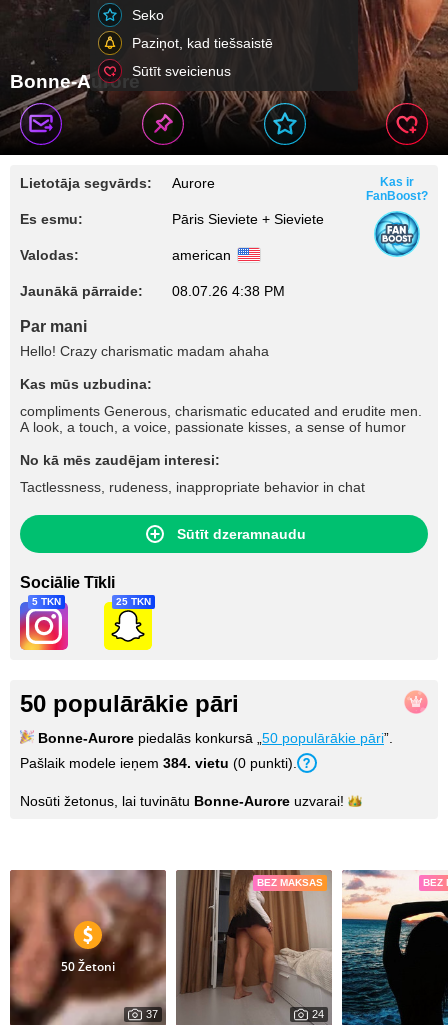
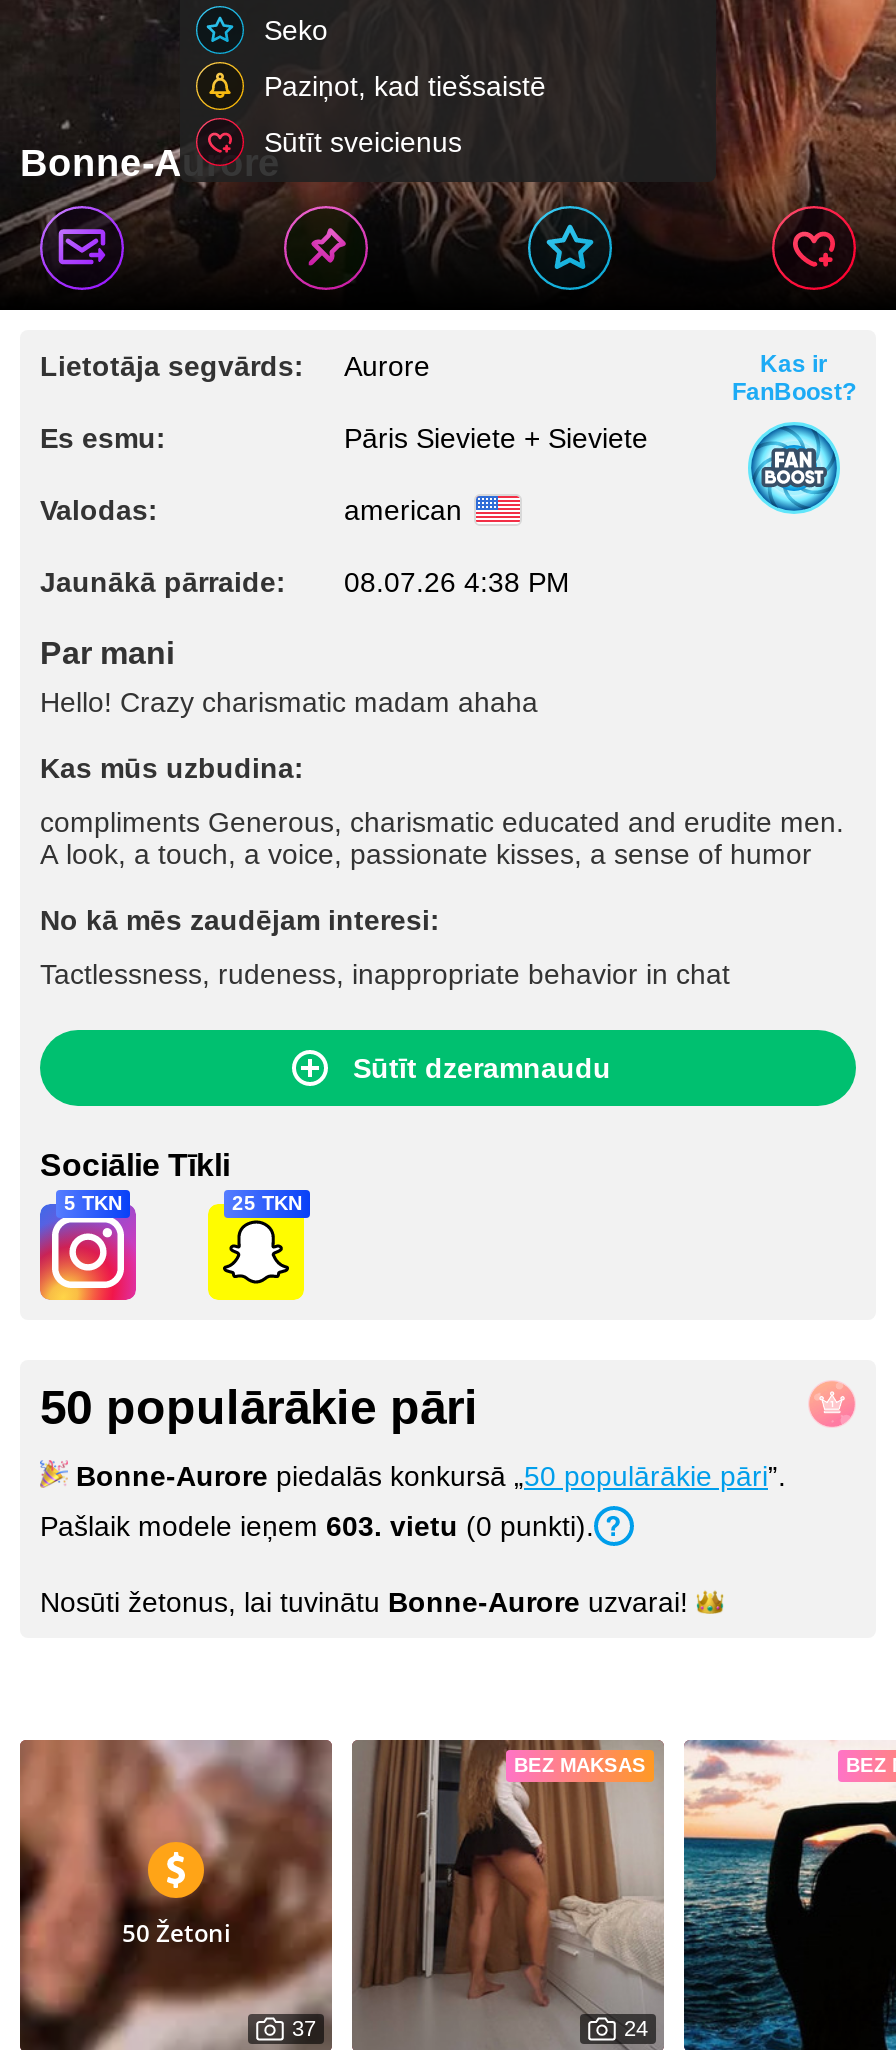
- Pašlaik modele ieņem 384. vietu (0 punkti).
+ Pašlaik modele ieņem 603. vietu (0 punkti).
